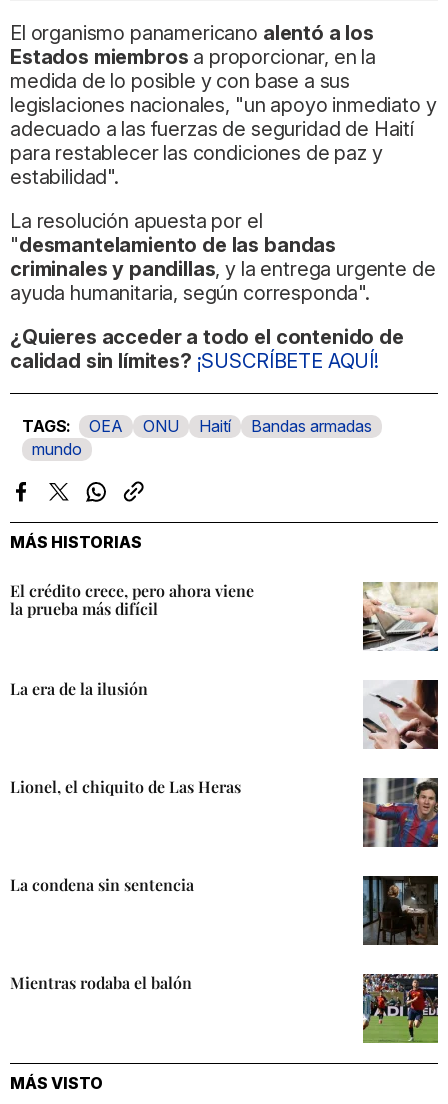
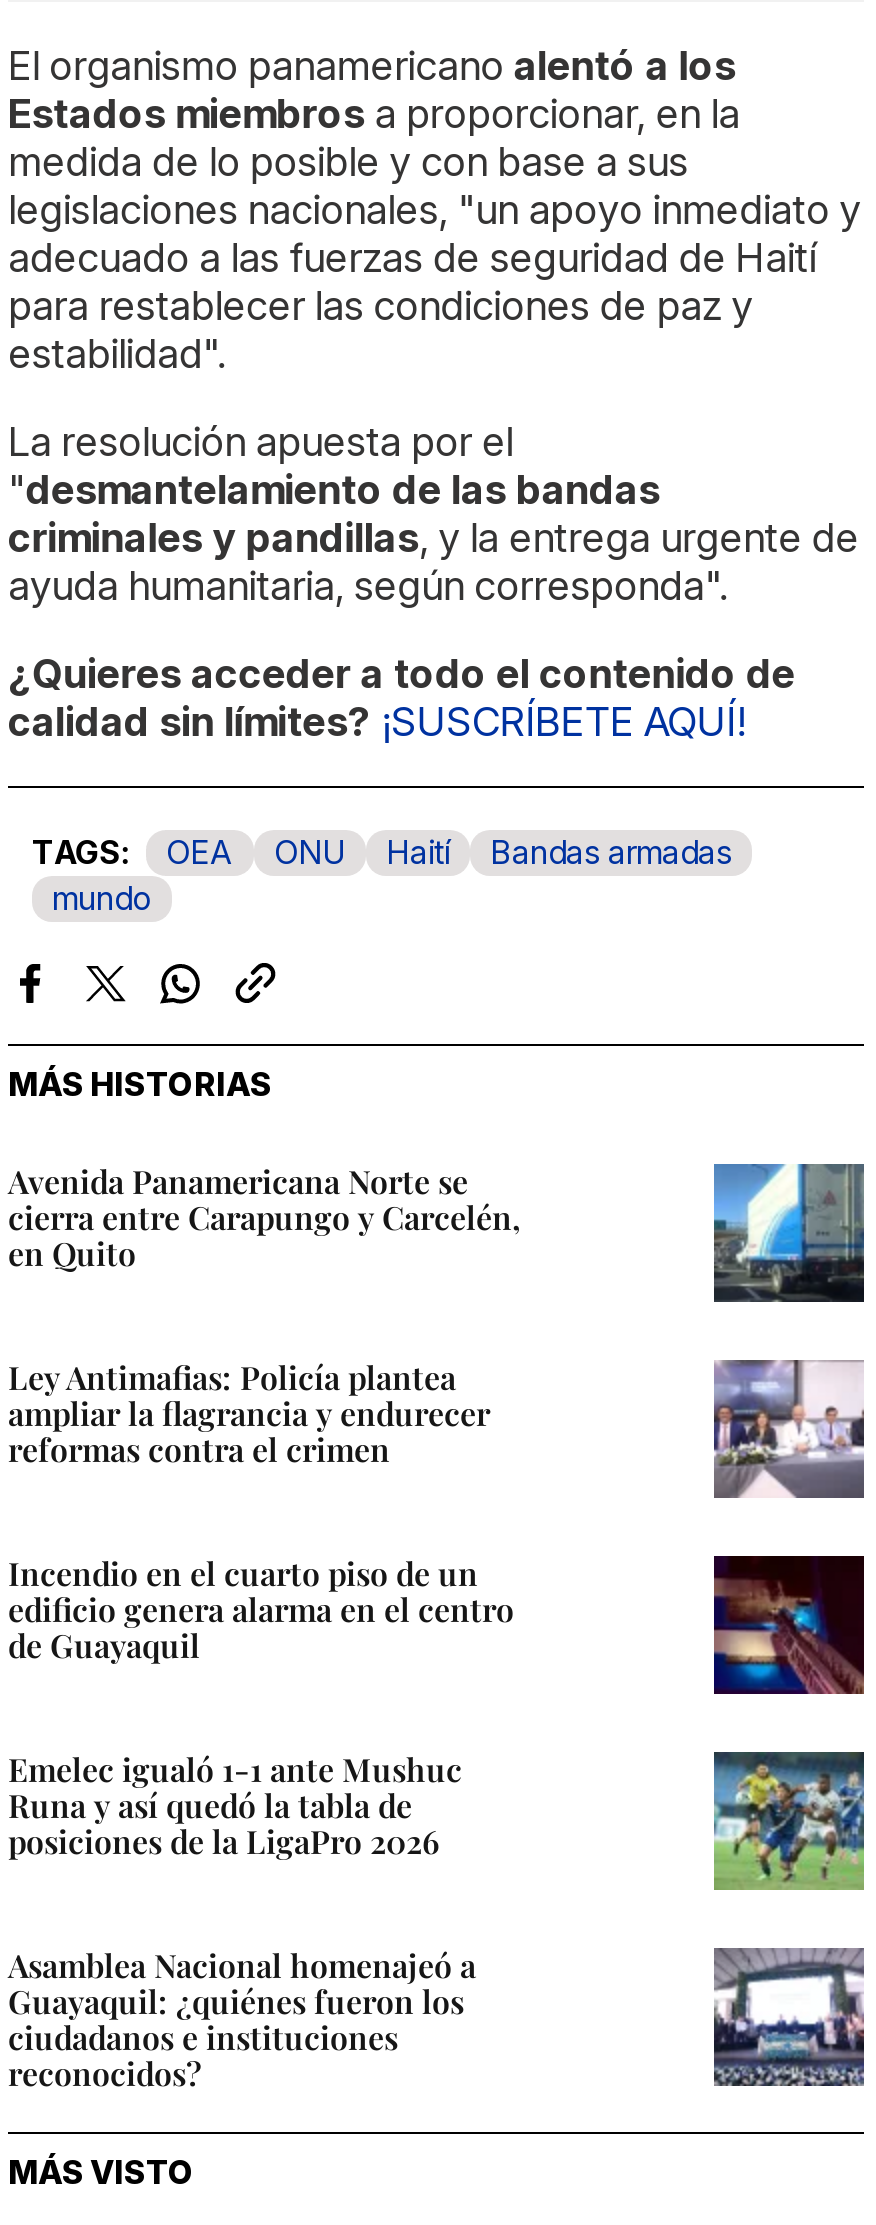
- El crédito crece, pero ahora viene
- la prueba más difícil
+ Avenida Panamericana Norte se
+ cierra entre Carapungo y Carcelén,
+ en Quito

- [image]
+ [image]

- La era de la ilusión
+ Ley Antimafias: Policía plantea
+ ampliar la flagrancia y endurecer
+ reformas contra el crimen

- [image]
+ [image]

- Lionel, el chiquito de Las Heras
+ Incendio en el cuarto piso de un
+ edificio genera alarma en el centro
+ de Guayaquil

- [image]
+ [image]

- La condena sin sentencia
+ Emelec igualó 1-1 ante Mushuc
+ Runa y así quedó la tabla de
+ posiciones de la LigaPro 2026

- [image]
+ [image]

- Mientras rodaba el balón
+ Asamblea Nacional homenajeó a
+ Guayaquil: ¿quiénes fueron los
+ ciudadanos e instituciones
+ reconocidos?

- [image]
+ [image]
